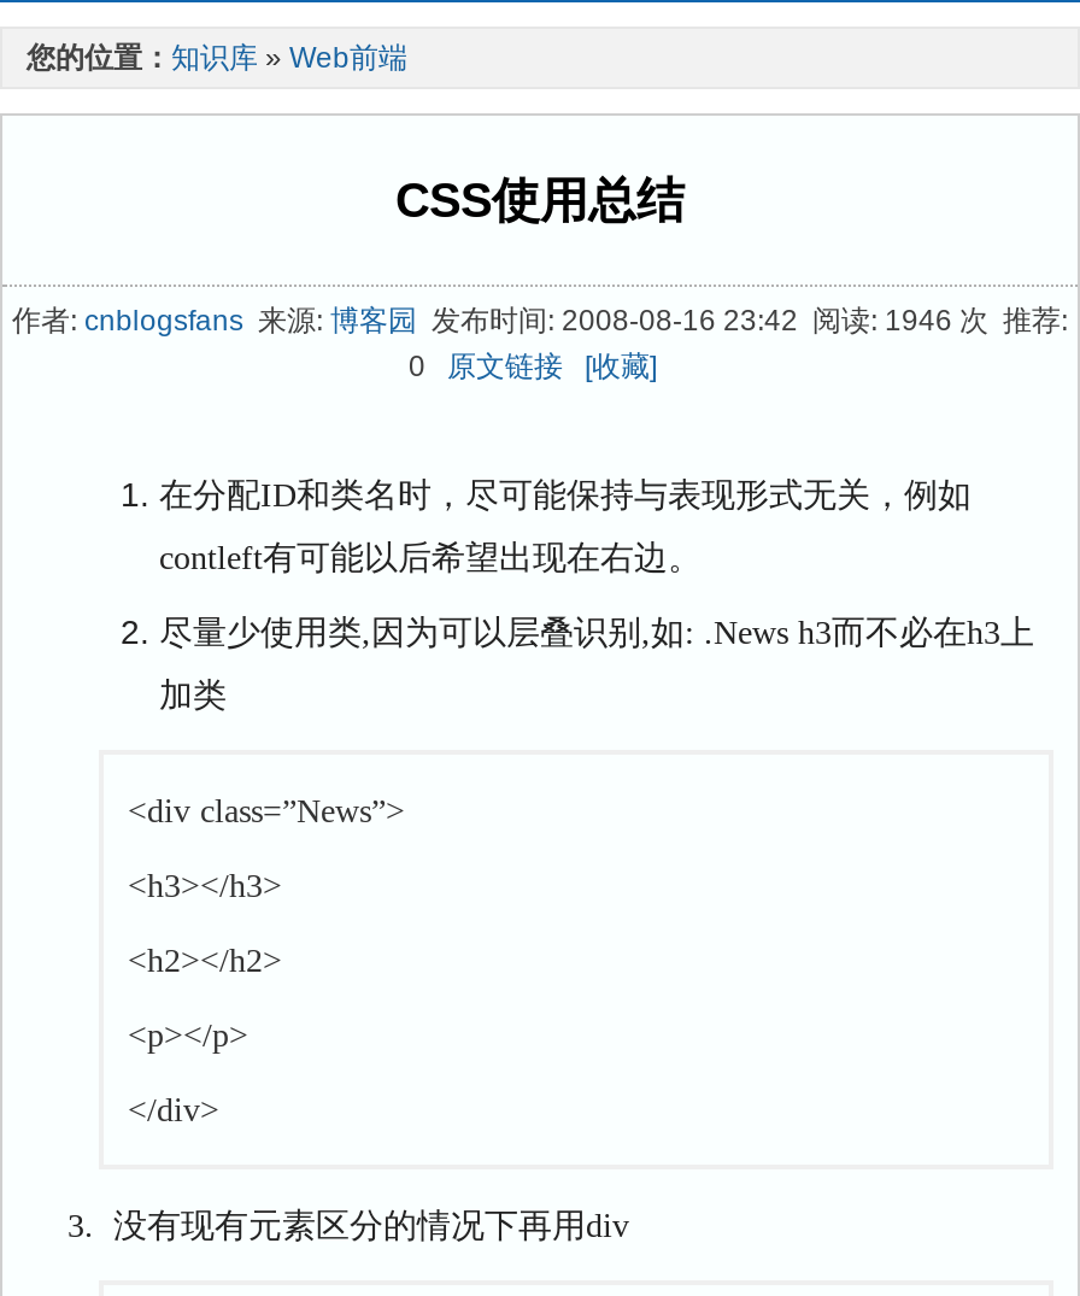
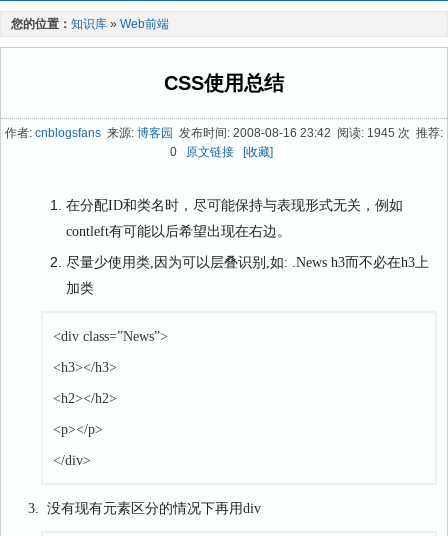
- 作者: cnblogsfans来源:博客园发布时间: 2008-08-16 23:42 阅读: 1946 次 推荐:
+ 作者: cnblogsfans来源:博客园发布时间: 2008-08-16 23:42 阅读: 1945 次 推荐:
